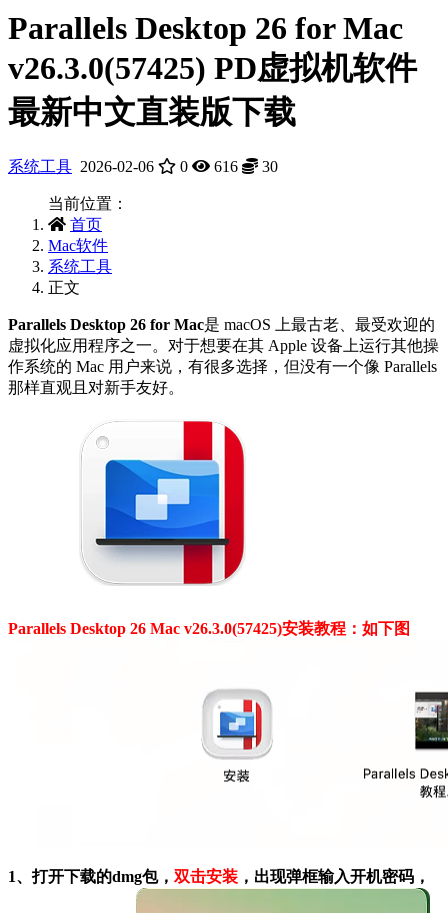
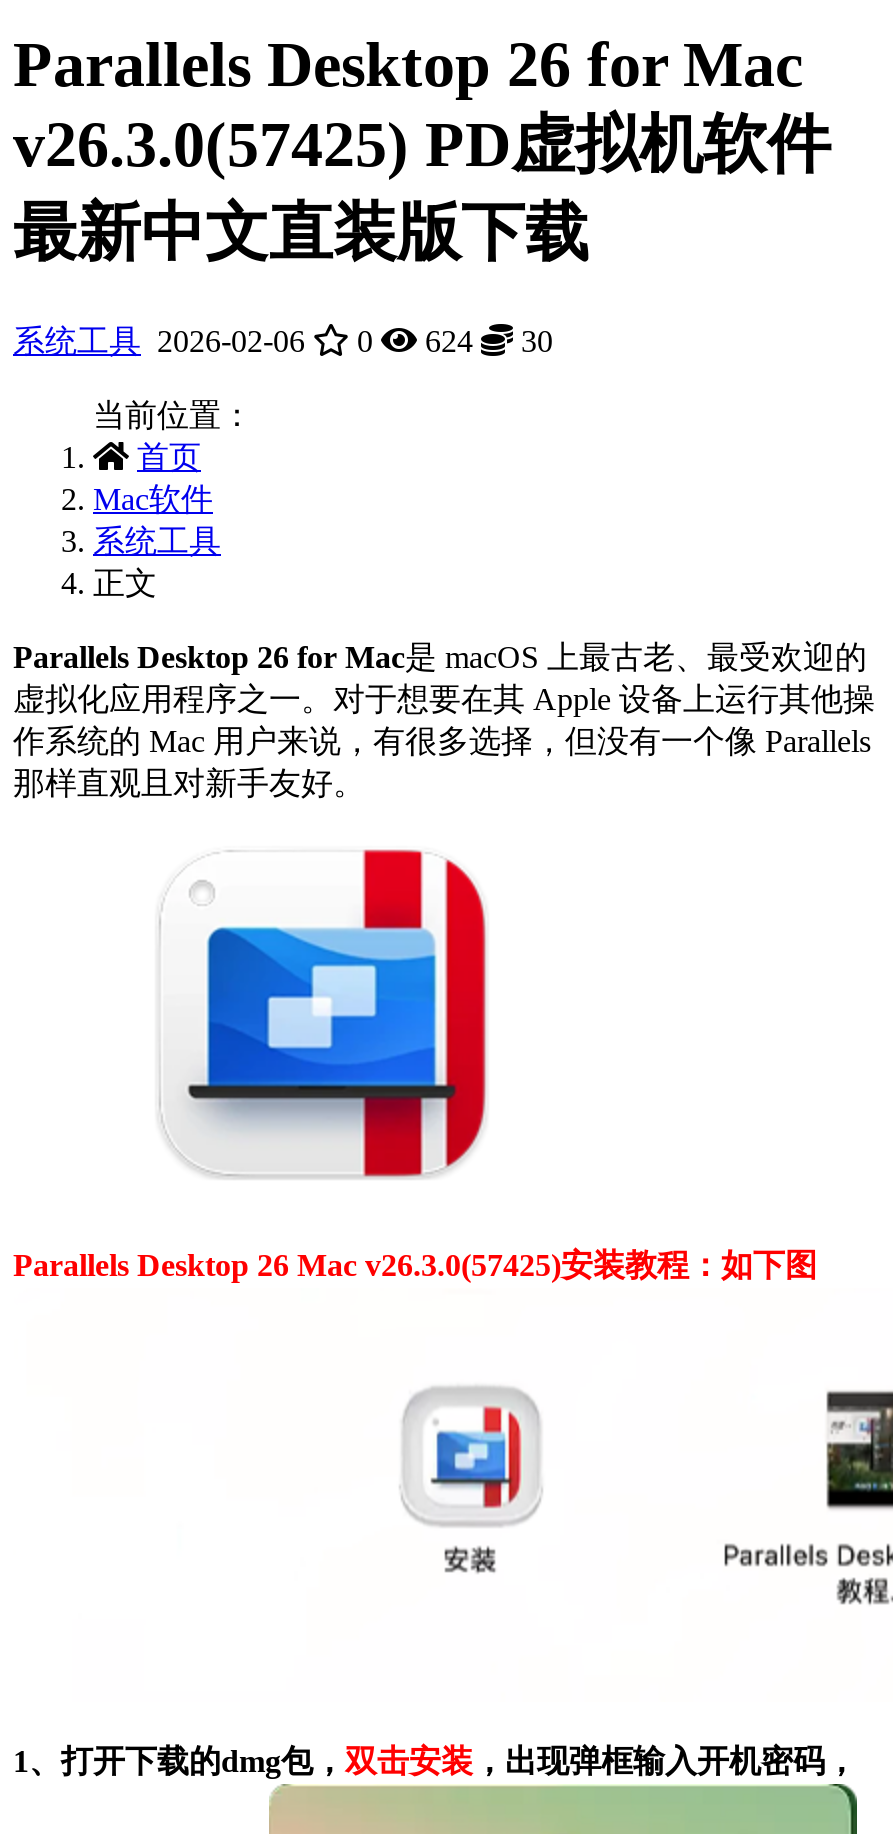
- 系统工具 2026-02-06 0 616 30
+ 系统工具 2026-02-06 0 624 30
